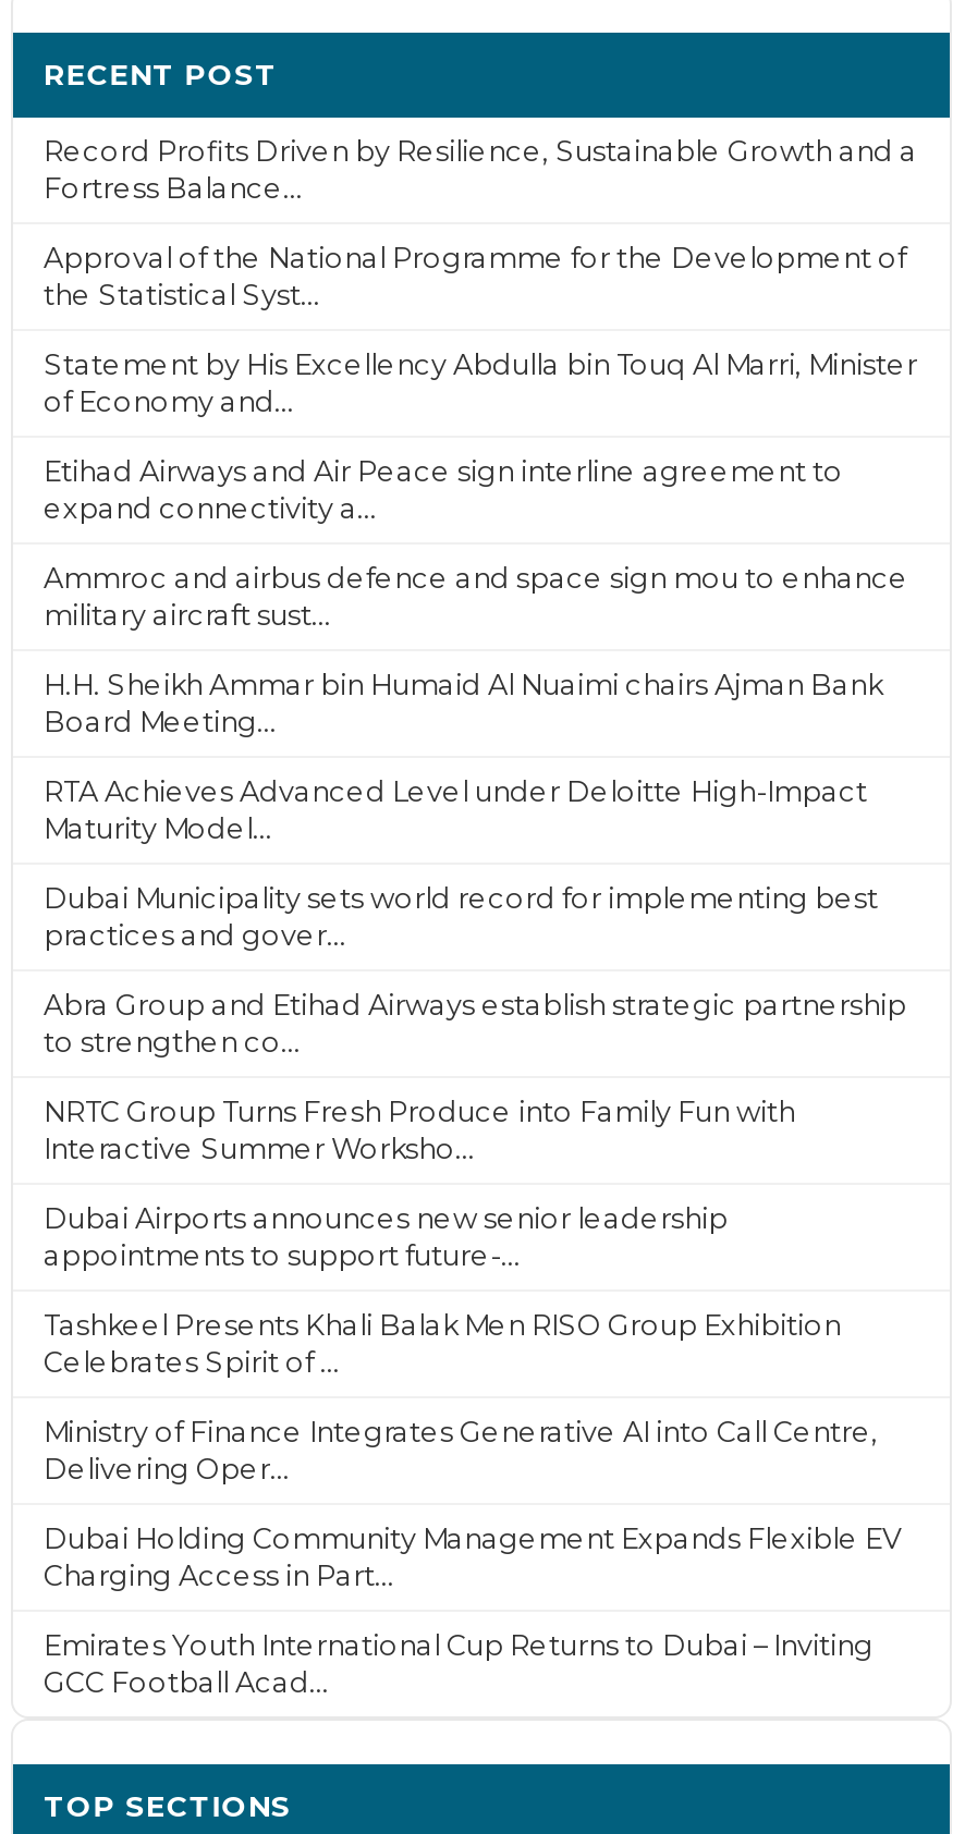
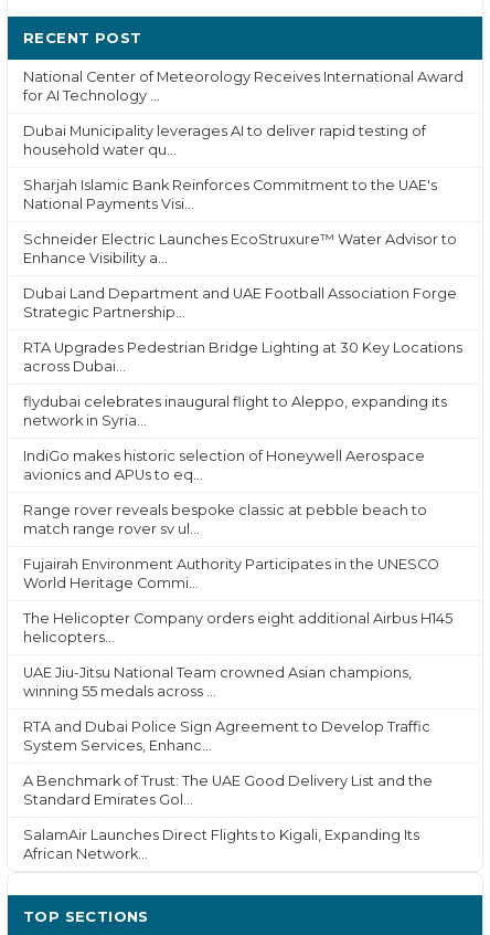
- Record Profits Driven by Resilience, Sustainable Growth and a
- Fortress Balance...
+ National Center of Meteorology Receives International Award
+ for AI Technology ...

- Approval of the National Programme for the Development of
- the Statistical Syst...
+ Dubai Municipality leverages AI to deliver rapid testing of
+ household water qu...

- Statement by His Excellency Abdulla bin Touq Al Marri, Minister
- of Economy and...
+ Sharjah Islamic Bank Reinforces Commitment to the UAE's
+ National Payments Visi...

- Etihad Airways and Air Peace sign interline agreement to
- expand connectivity a...
+ Schneider Electric Launches EcoStruxure™ Water Advisor to
+ Enhance Visibility a...

- Ammroc and airbus defence and space sign mou to enhance
- military aircraft sust...
+ Dubai Land Department and UAE Football Association Forge
+ Strategic Partnership...

- H.H. Sheikh Ammar bin Humaid Al Nuaimi chairs Ajman Bank
- Board Meeting...
+ RTA Upgrades Pedestrian Bridge Lighting at 30 Key Locations
+ across Dubai...

- RTA Achieves Advanced Level under Deloitte High-Impact
- Maturity Model...
+ flydubai celebrates inaugural flight to Aleppo, expanding its
+ network in Syria...

- Dubai Municipality sets world record for implementing best
- practices and gover...
+ IndiGo makes historic selection of Honeywell Aerospace
+ avionics and APUs to eq...

- Abra Group and Etihad Airways establish strategic partnership
- to strengthen co...
+ Range rover reveals bespoke classic at pebble beach to
+ match range rover sv ul...

- NRTC Group Turns Fresh Produce into Family Fun with
- Interactive Summer Worksho...
+ Fujairah Environment Authority Participates in the UNESCO
+ World Heritage Commi...

- Dubai Airports announces new senior leadership
- appointments to support future-...
+ The Helicopter Company orders eight additional Airbus H145
+ helicopters...

- Tashkeel Presents Khali Balak Men RISO Group Exhibition
- Celebrates Spirit of ...
+ UAE Jiu-Jitsu National Team crowned Asian champions,
+ winning 55 medals across ...

- Ministry of Finance Integrates Generative AI into Call Centre,
- Delivering Oper...
+ RTA and Dubai Police Sign Agreement to Develop Traffic
+ System Services, Enhanc...

- Dubai Holding Community Management Expands Flexible EV
- Charging Access in Part...
+ A Benchmark of Trust: The UAE Good Delivery List and the
+ Standard Emirates Gol...

- Emirates Youth International Cup Returns to Dubai – Inviting
- GCC Football Acad...
+ SalamAir Launches Direct Flights to Kigali, Expanding Its
+ African Network...
